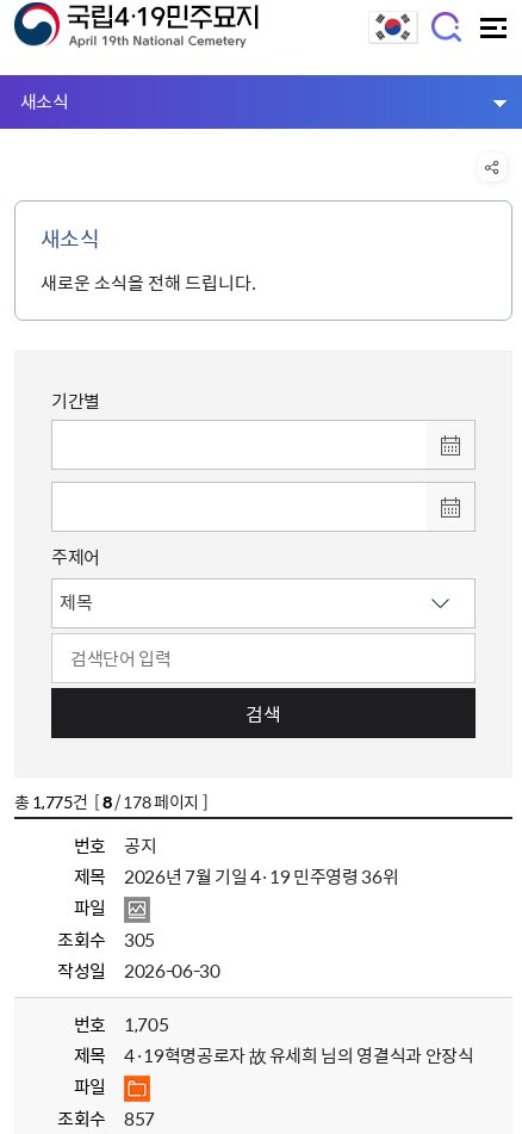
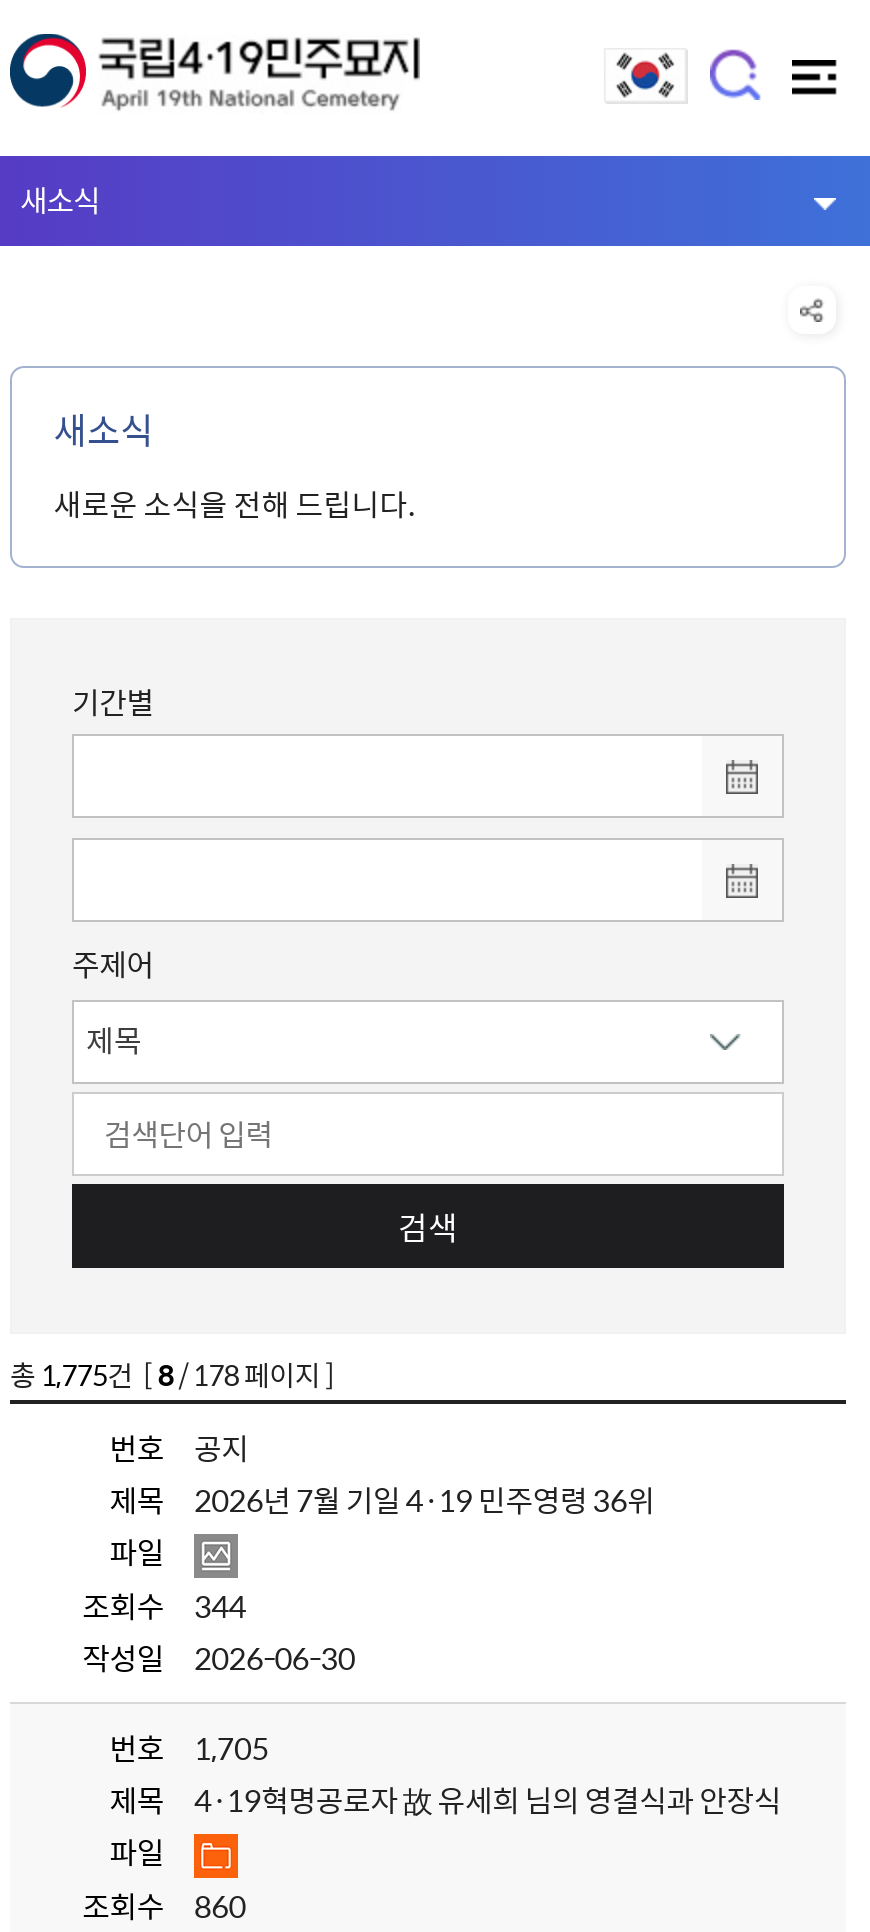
- 조회수 305
+ 조회수 344

- 조회수 857
+ 조회수 860
